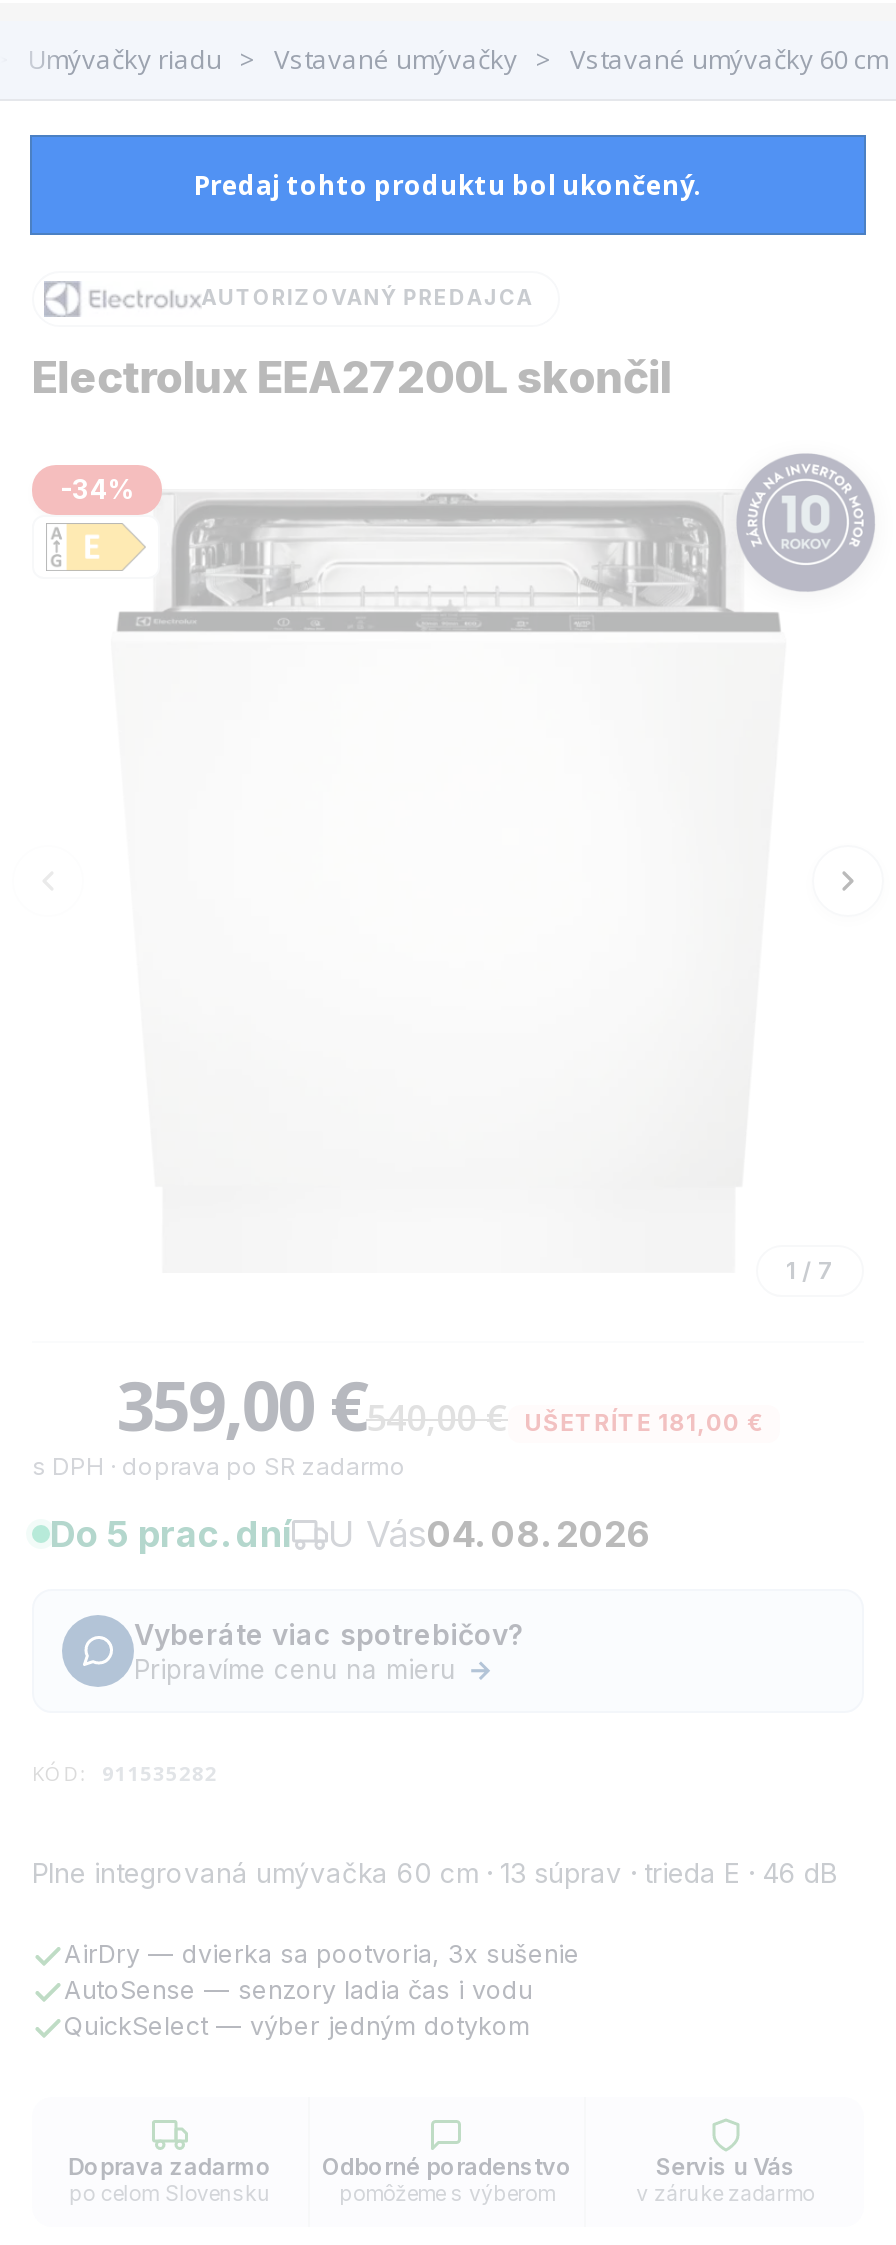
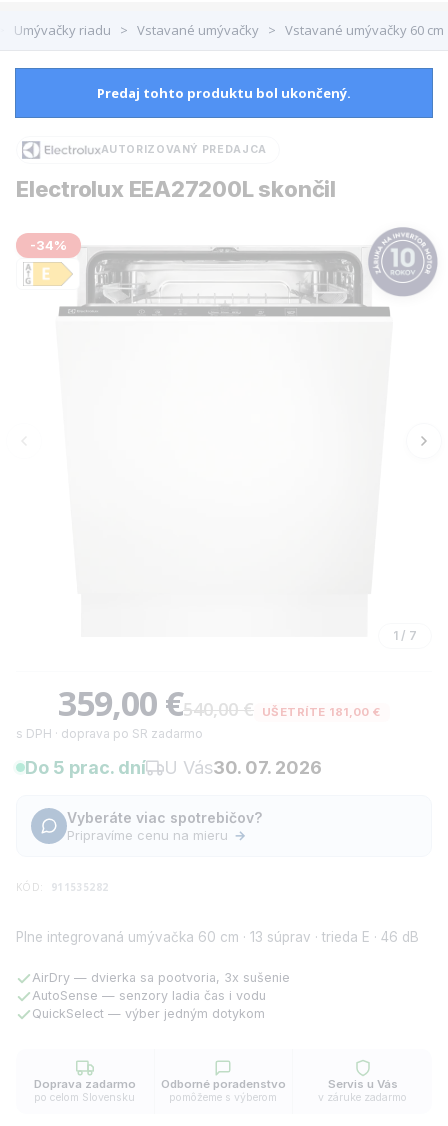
- Do 5 prac. dní U Vás04. 08. 2026
+ Do 5 prac. dní U Vás30. 07. 2026
